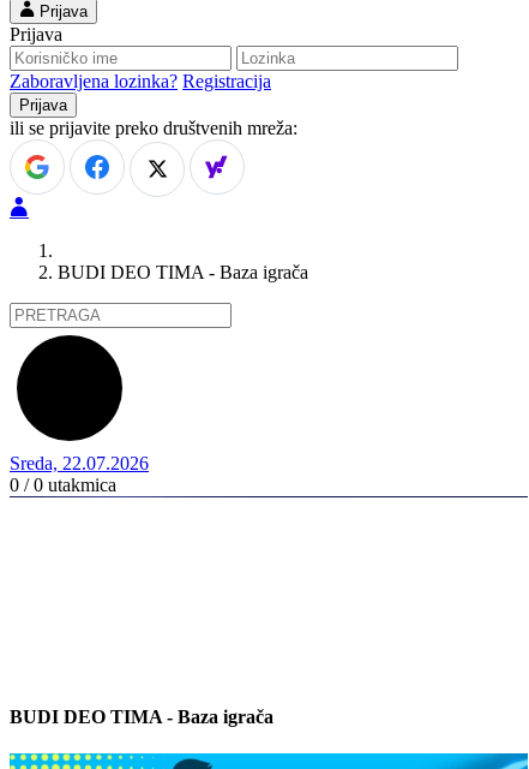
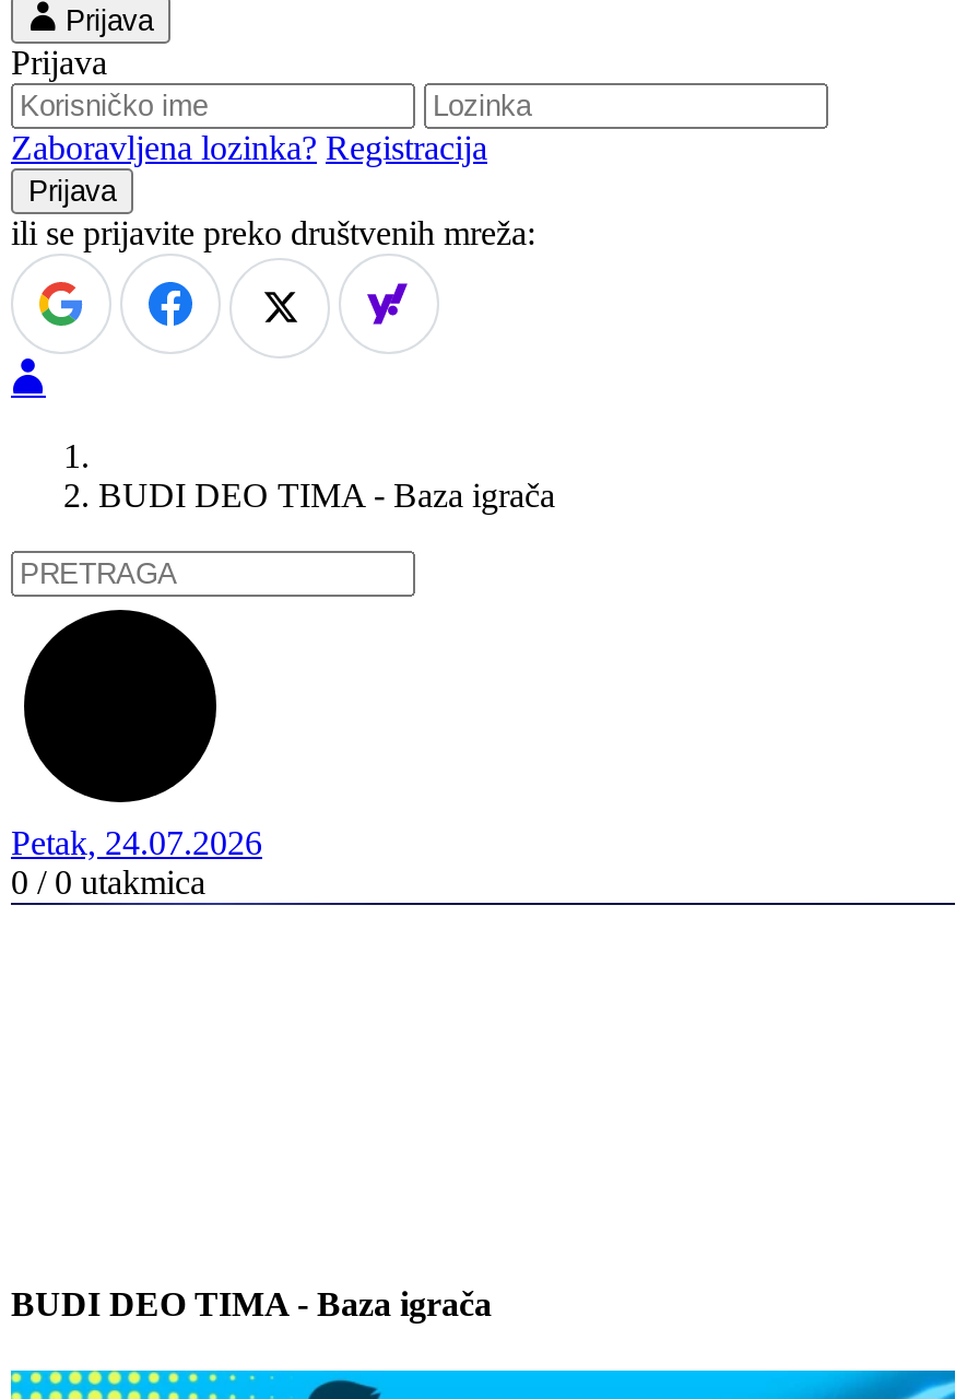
- Sreda, 22.07.2026
+ Petak, 24.07.2026
